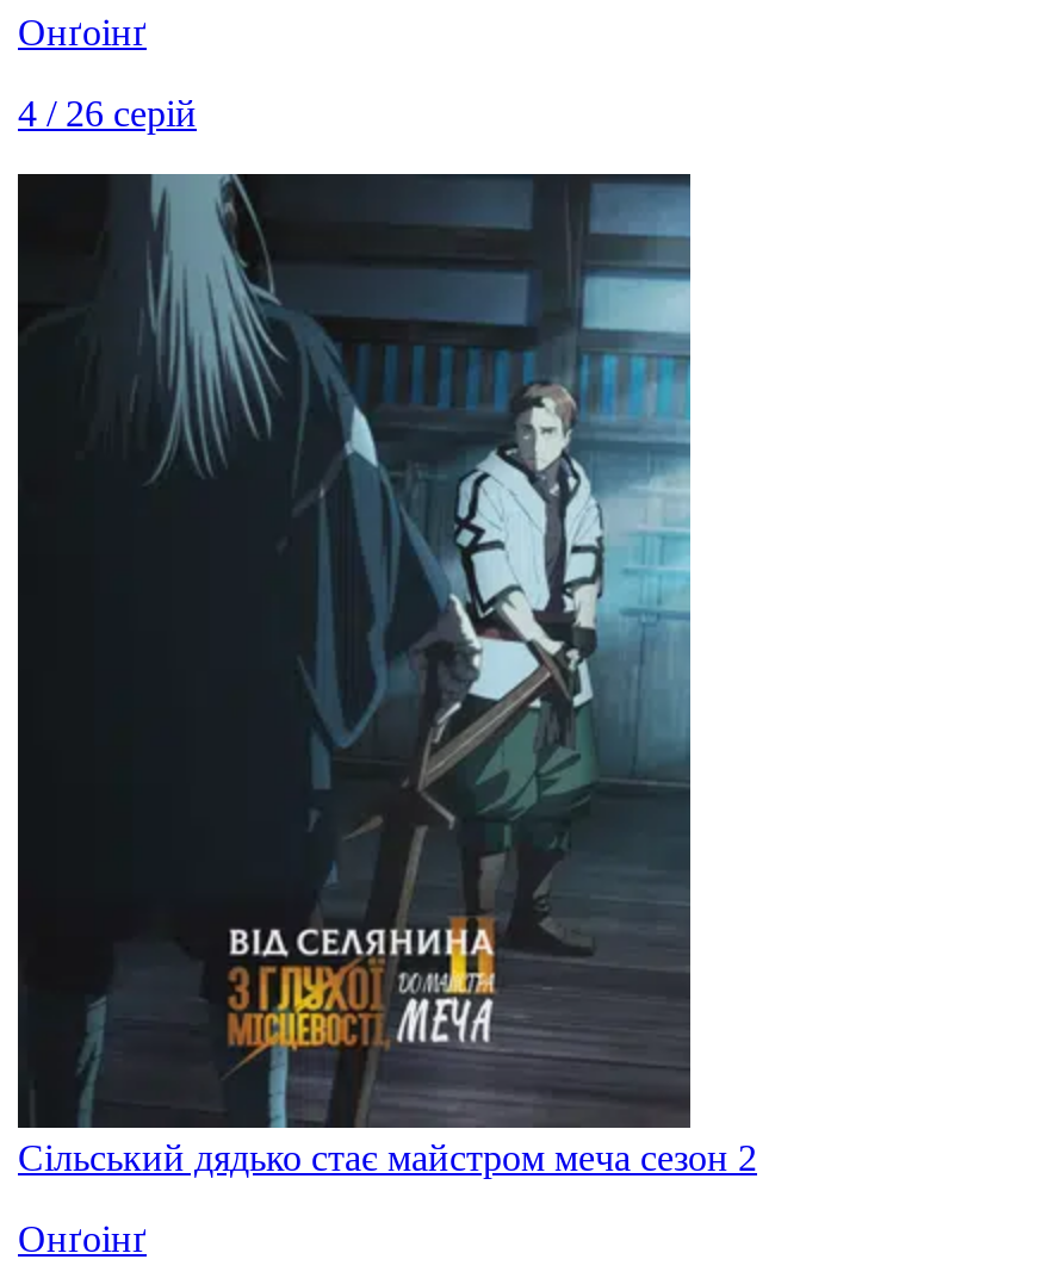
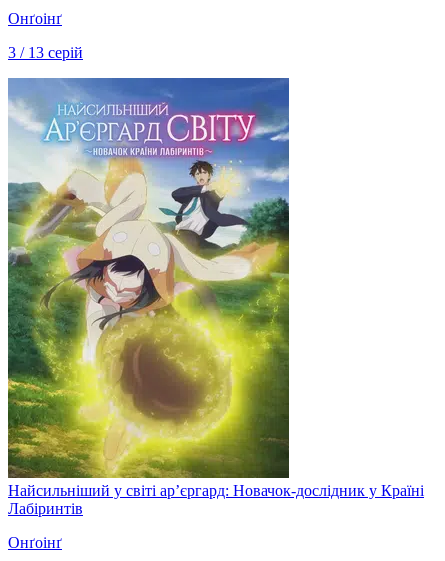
- 4 / 26 серій
+ 3 / 13 серій

- [image]
- Сільський дядько стає майстром меча сезон 2
+ [image]
+ Найсильніший у світі ар’єргард: Новачок-дослідник у Країні
+ Лабіринтів
